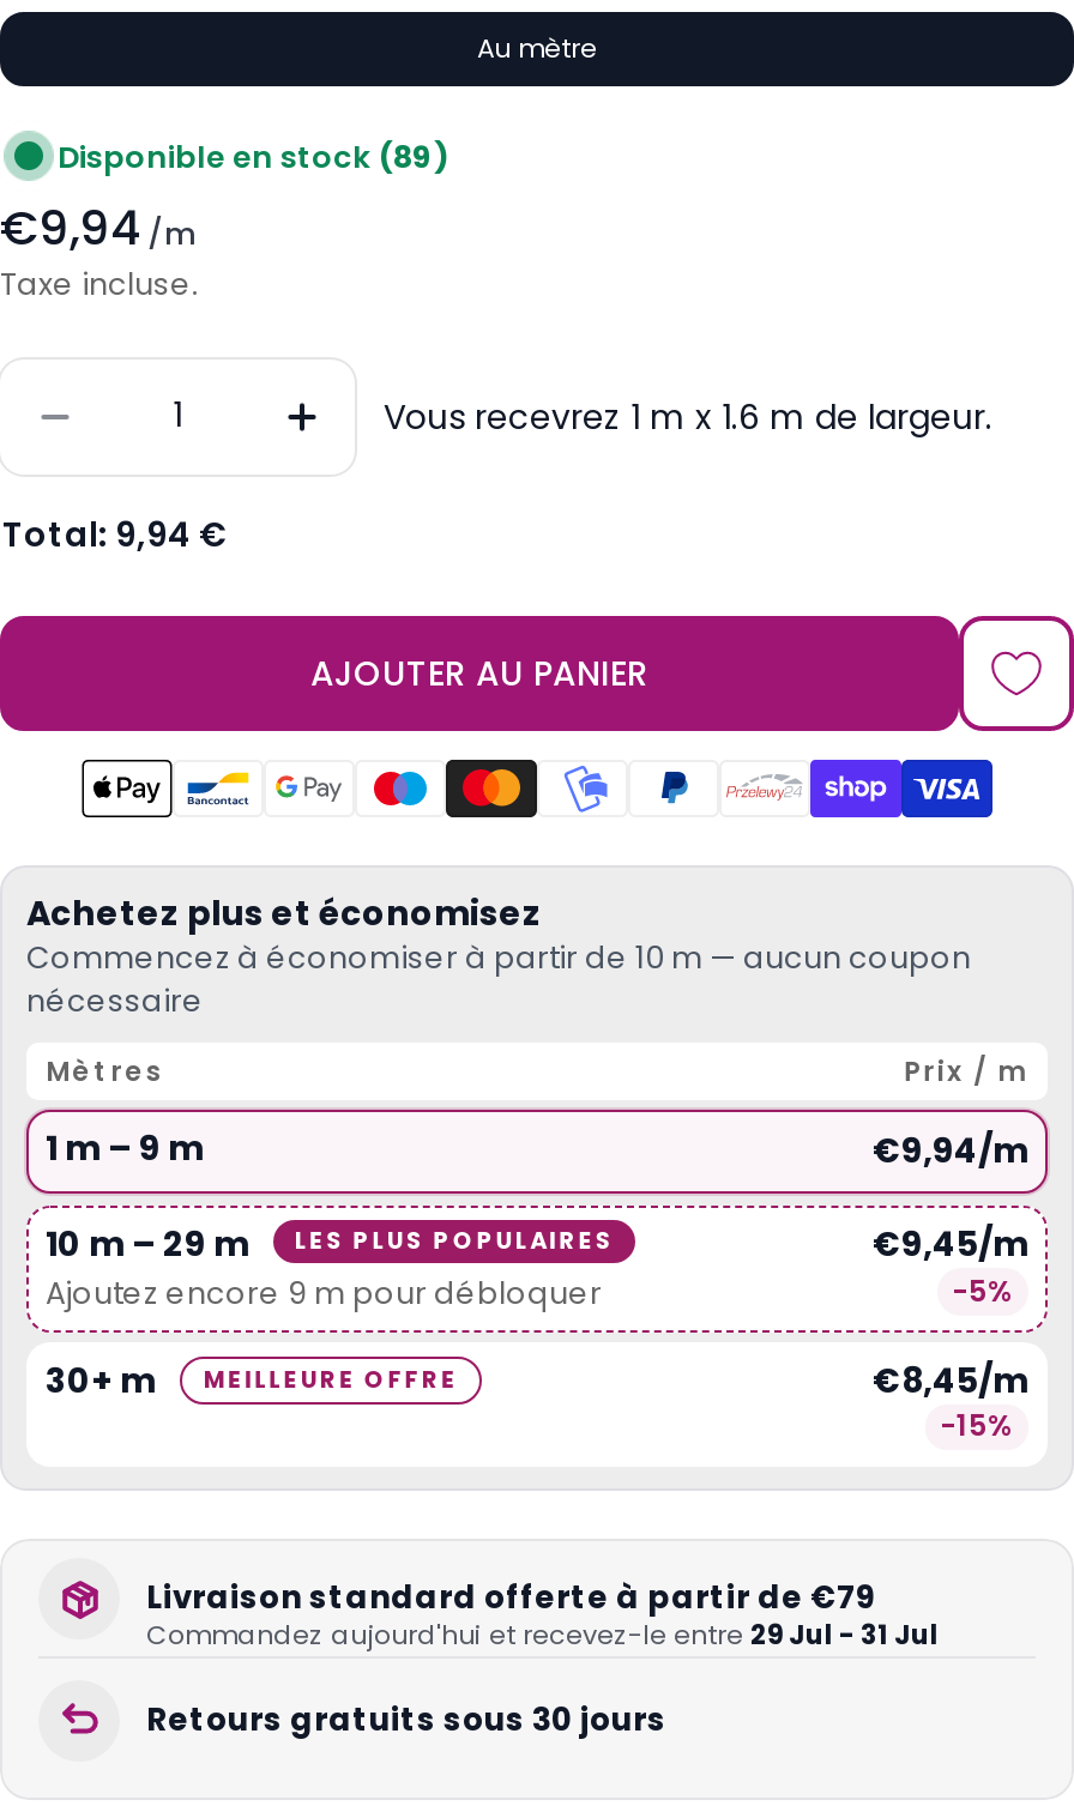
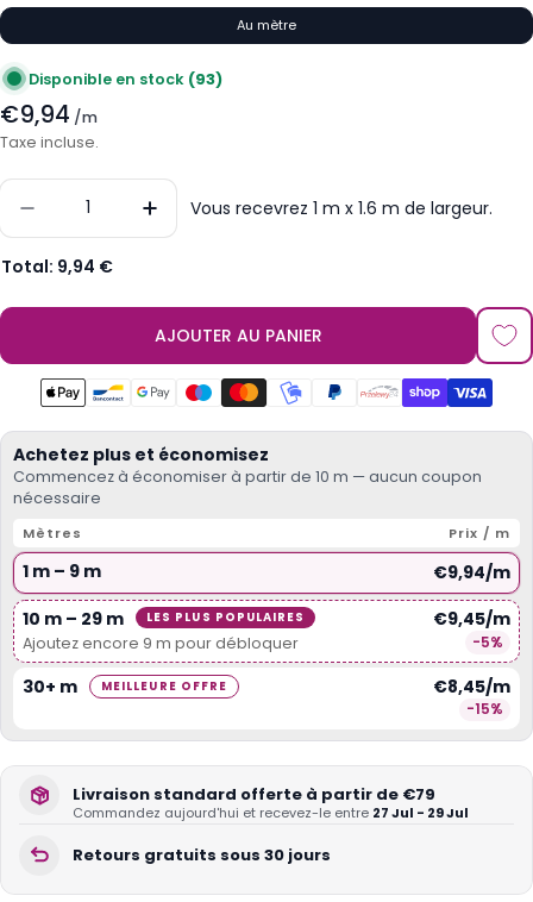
- Disponible en stock (89)
+ Disponible en stock (93)

- Commandez aujourd'hui et recevez-le entre 29 Jul - 31 Jul
+ Commandez aujourd'hui et recevez-le entre 27 Jul - 29 Jul
